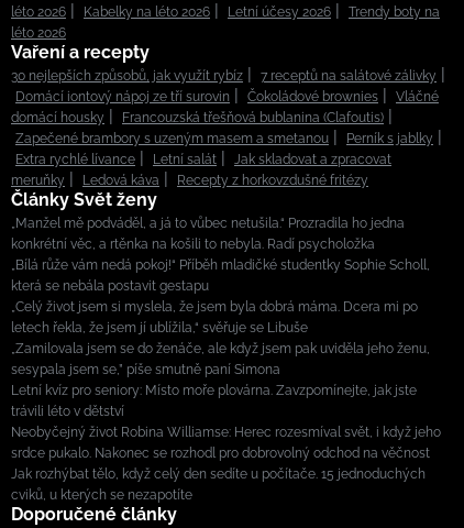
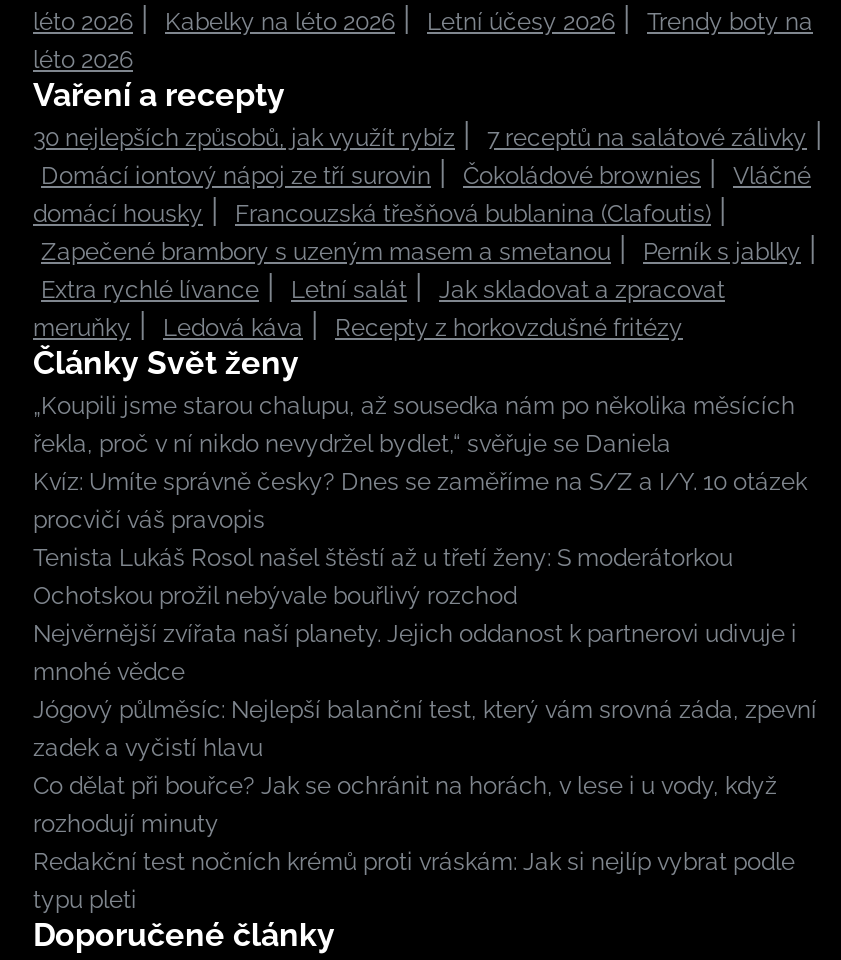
- „Manžel mě podváděl, a já to vůbec netušila.“ Prozradila ho jedna
- konkrétní věc, a rtěnka na košili to nebyla. Radí psycholožka
- „Bílá růže vám nedá pokoj!“ Příběh mladičké studentky Sophie Scholl,
- která se nebála postavit gestapu
- „Celý život jsem si myslela, že jsem byla dobrá máma. Dcera mi po
- letech řekla, že jsem jí ublížila,“ svěřuje se Libuše
- „Zamilovala jsem se do ženáče, ale když jsem pak uviděla jeho ženu,
- sesypala jsem se,” píše smutně paní Simona
- Letní kvíz pro seniory: Místo moře plovárna. Zavzpomínejte, jak jste
- trávili léto v dětství
- Neobyčejný život Robina Williamse: Herec rozesmíval svět, i když jeho
- srdce pukalo. Nakonec se rozhodl pro dobrovolný odchod na věčnost
- Jak rozhýbat tělo, když celý den sedíte u počítače. 15 jednoduchých
- cviků, u kterých se nezapotíte
+ „Koupili jsme starou chalupu, až sousedka nám po několika měsících
+ řekla, proč v ní nikdo nevydržel bydlet,“ svěřuje se Daniela
+ Kvíz: Umíte správně česky? Dnes se zaměříme na S/Z a I/Y. 10 otázek
+ procvičí váš pravopis
+ Tenista Lukáš Rosol našel štěstí až u třetí ženy: S moderátorkou
+ Ochotskou prožil nebývale bouřlivý rozchod
+ Nejvěrnější zvířata naší planety. Jejich oddanost k partnerovi udivuje i
+ mnohé vědce
+ Jógový půlměsíc: Nejlepší balanční test, který vám srovná záda, zpevní
+ zadek a vyčistí hlavu
+ Co dělat při bouřce? Jak se ochránit na horách, v lese i u vody, když
+ rozhodují minuty
+ Redakční test nočních krémů proti vráskám: Jak si nejlíp vybrat podle
+ typu pleti
